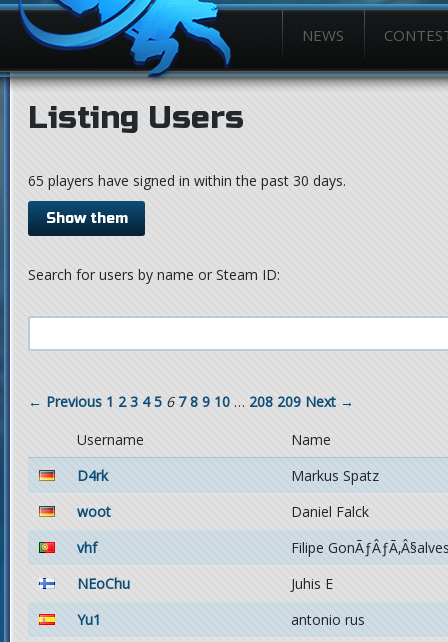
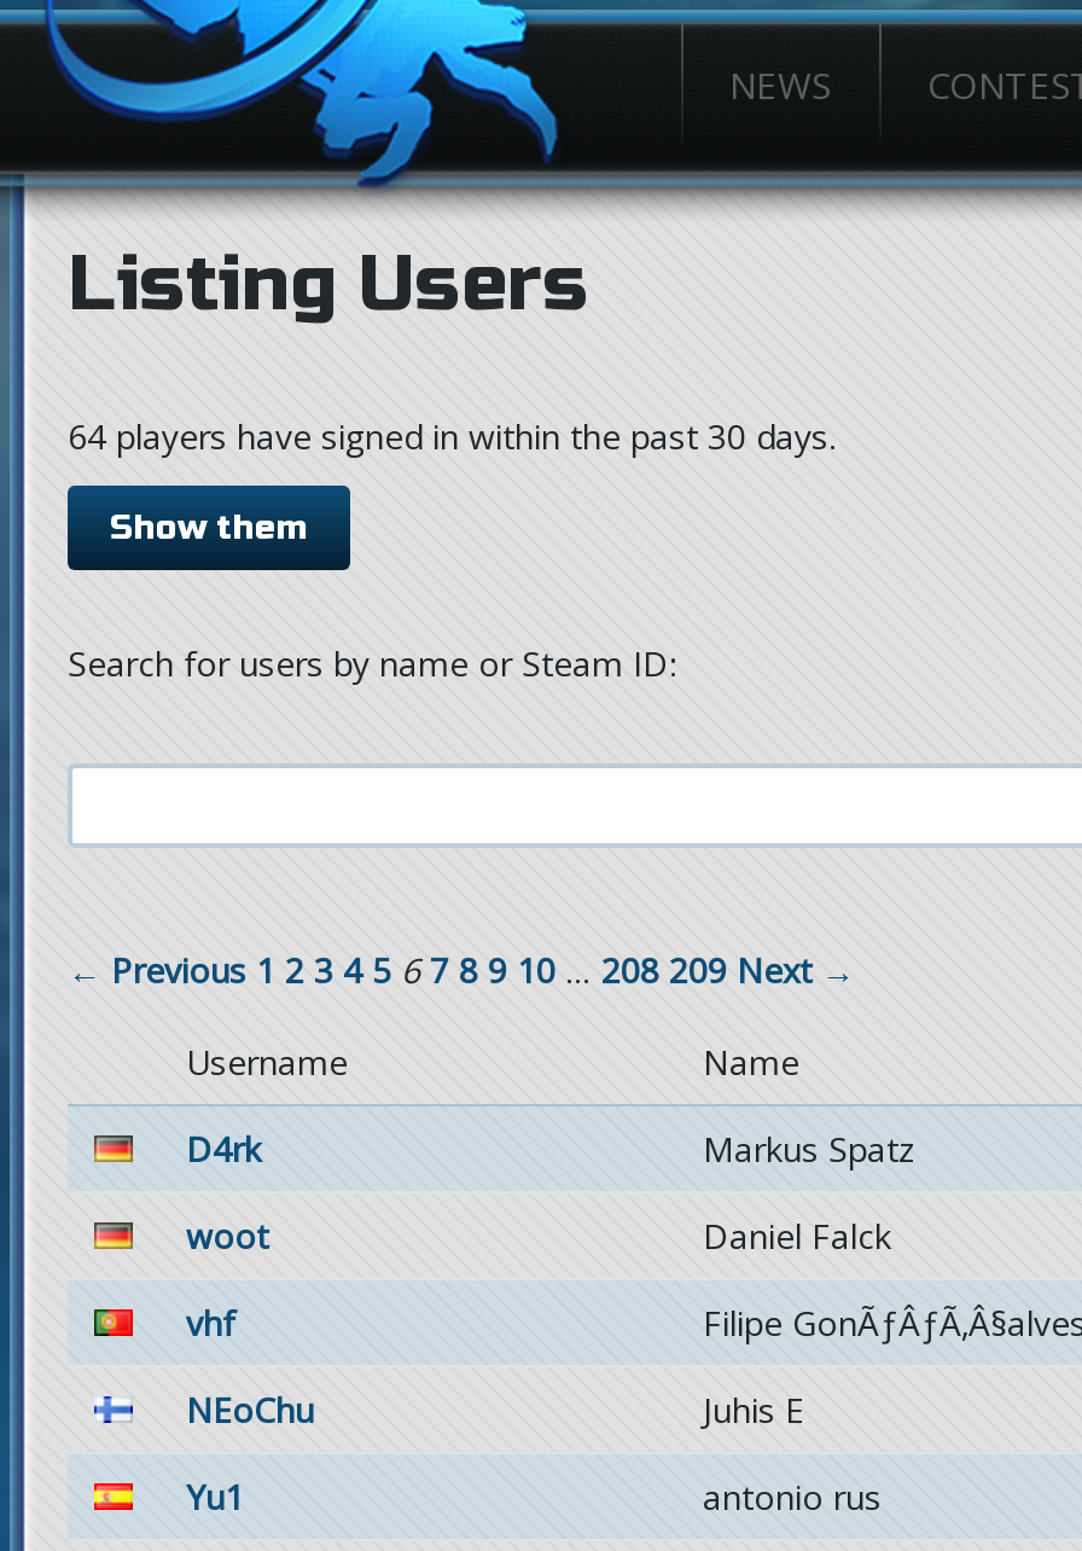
- 65 players have signed in within the past 30 days.
+ 64 players have signed in within the past 30 days.
